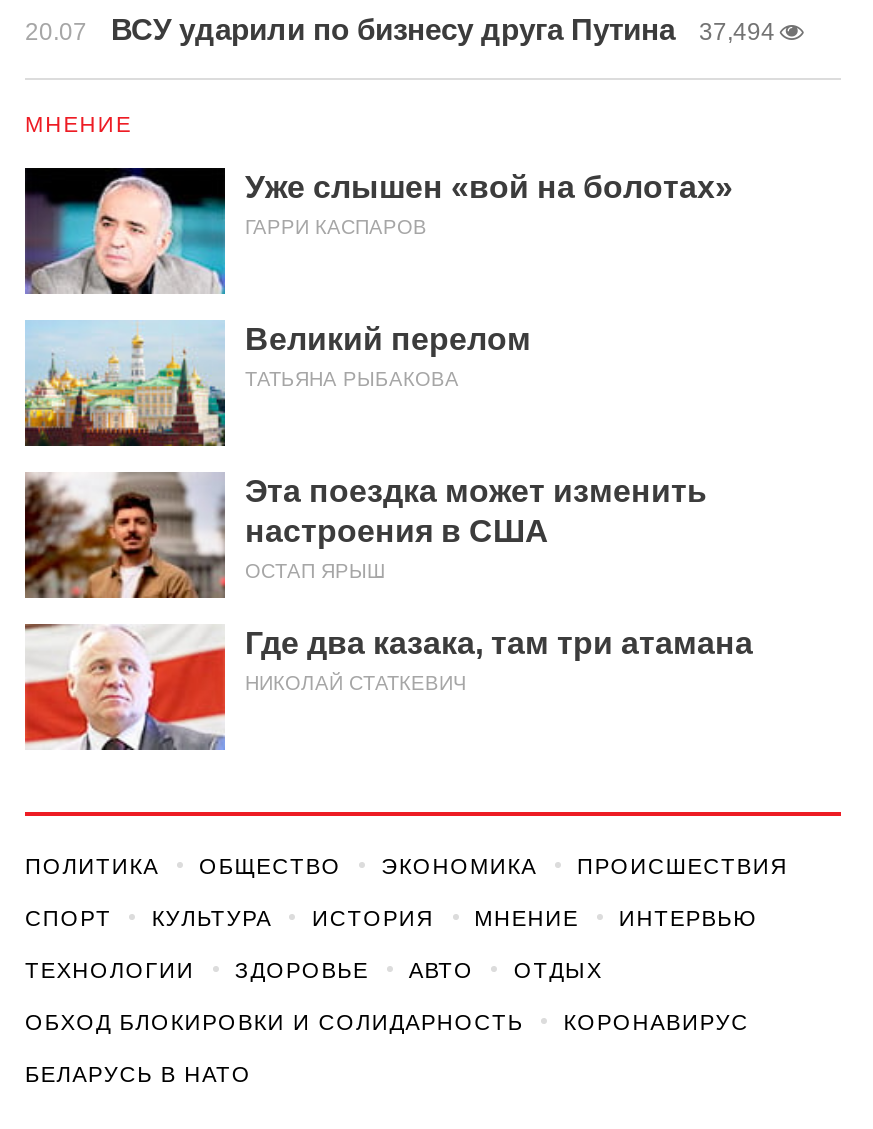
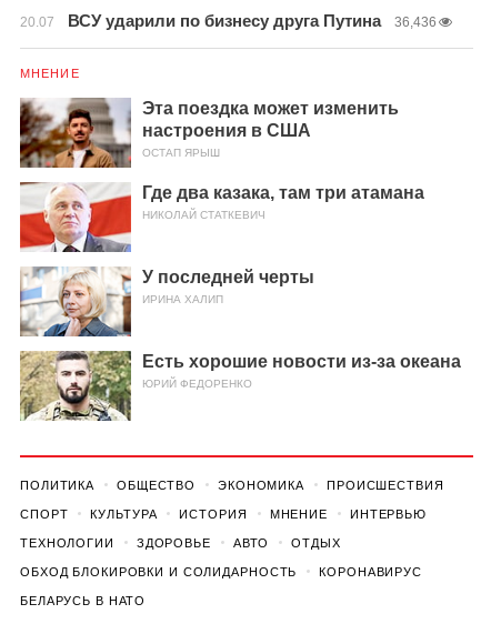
- 20.07 ВСУ ударили по бизнесу друга Путина 37,494
+ 20.07 ВСУ ударили по бизнесу друга Путина 36,436

- [image]
- Уже слышен «вой на болотах»
- ГАРРИ КАСПАРОВ
- Великий перелом
- ТАТЬЯНА РЫБАКОВА

- [image]

moved up: [image] | Эта поездка может изменить | настроения в США | ОСТАП ЯРЫШ | Где два казака, там три атамана | НИКОЛАЙ СТАТКЕВИЧ

+ [image]
+ У последней черты
+ ИРИНА ХАЛИП
+ Есть хорошие новости из-за океана
+ ЮРИЙ ФЕДОРЕНКО

+ [image]
